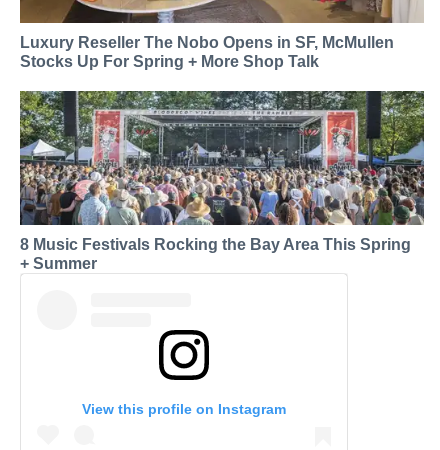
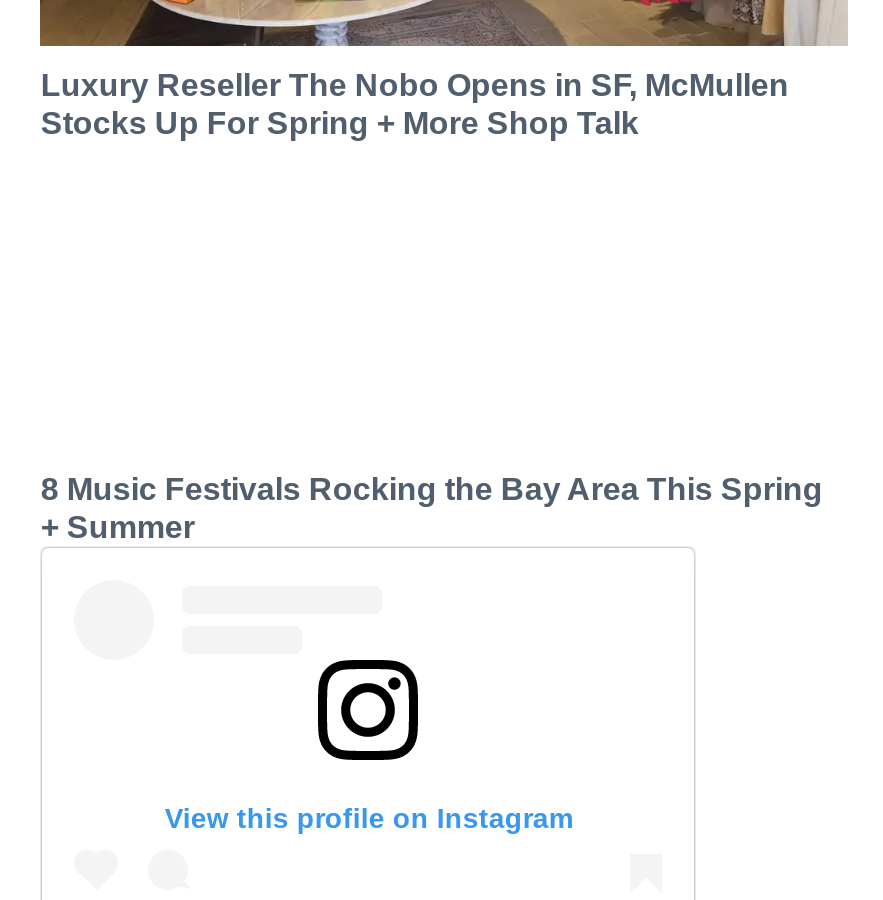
- [image]
